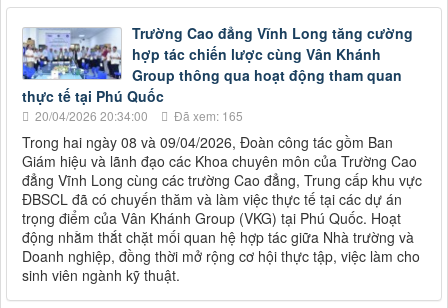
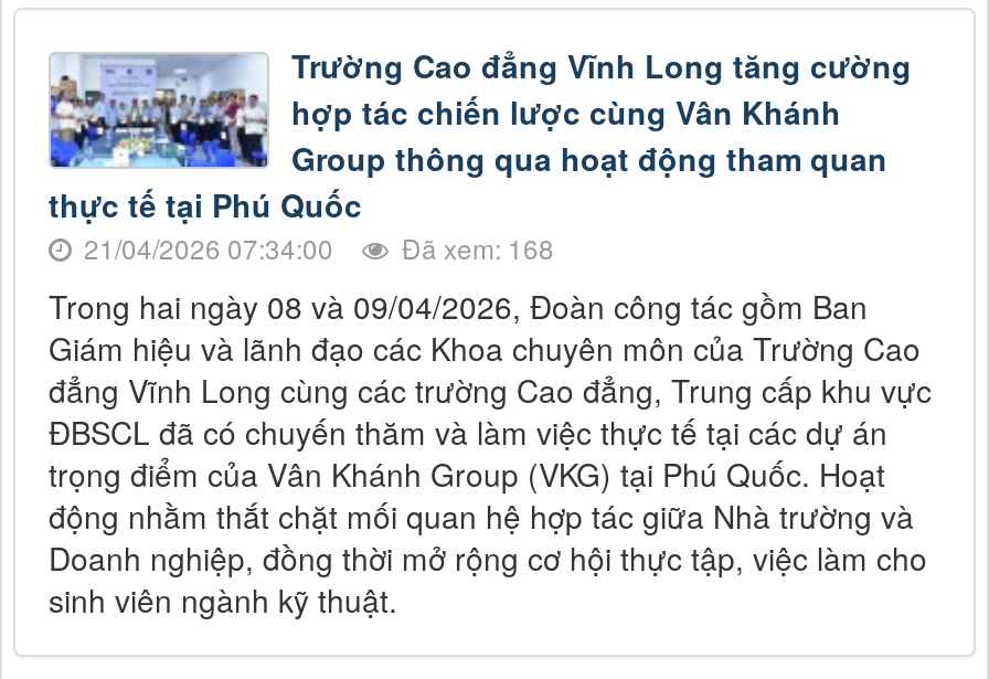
- 20/04/2026 20:34:00
+ 21/04/2026 07:34:00

- Đã xem: 165
+ Đã xem: 168
